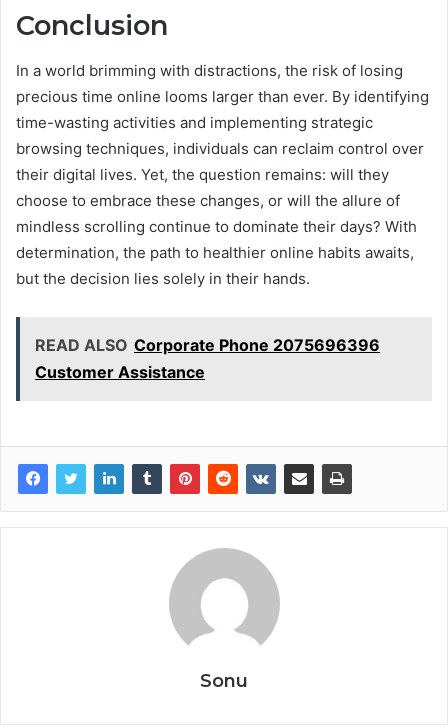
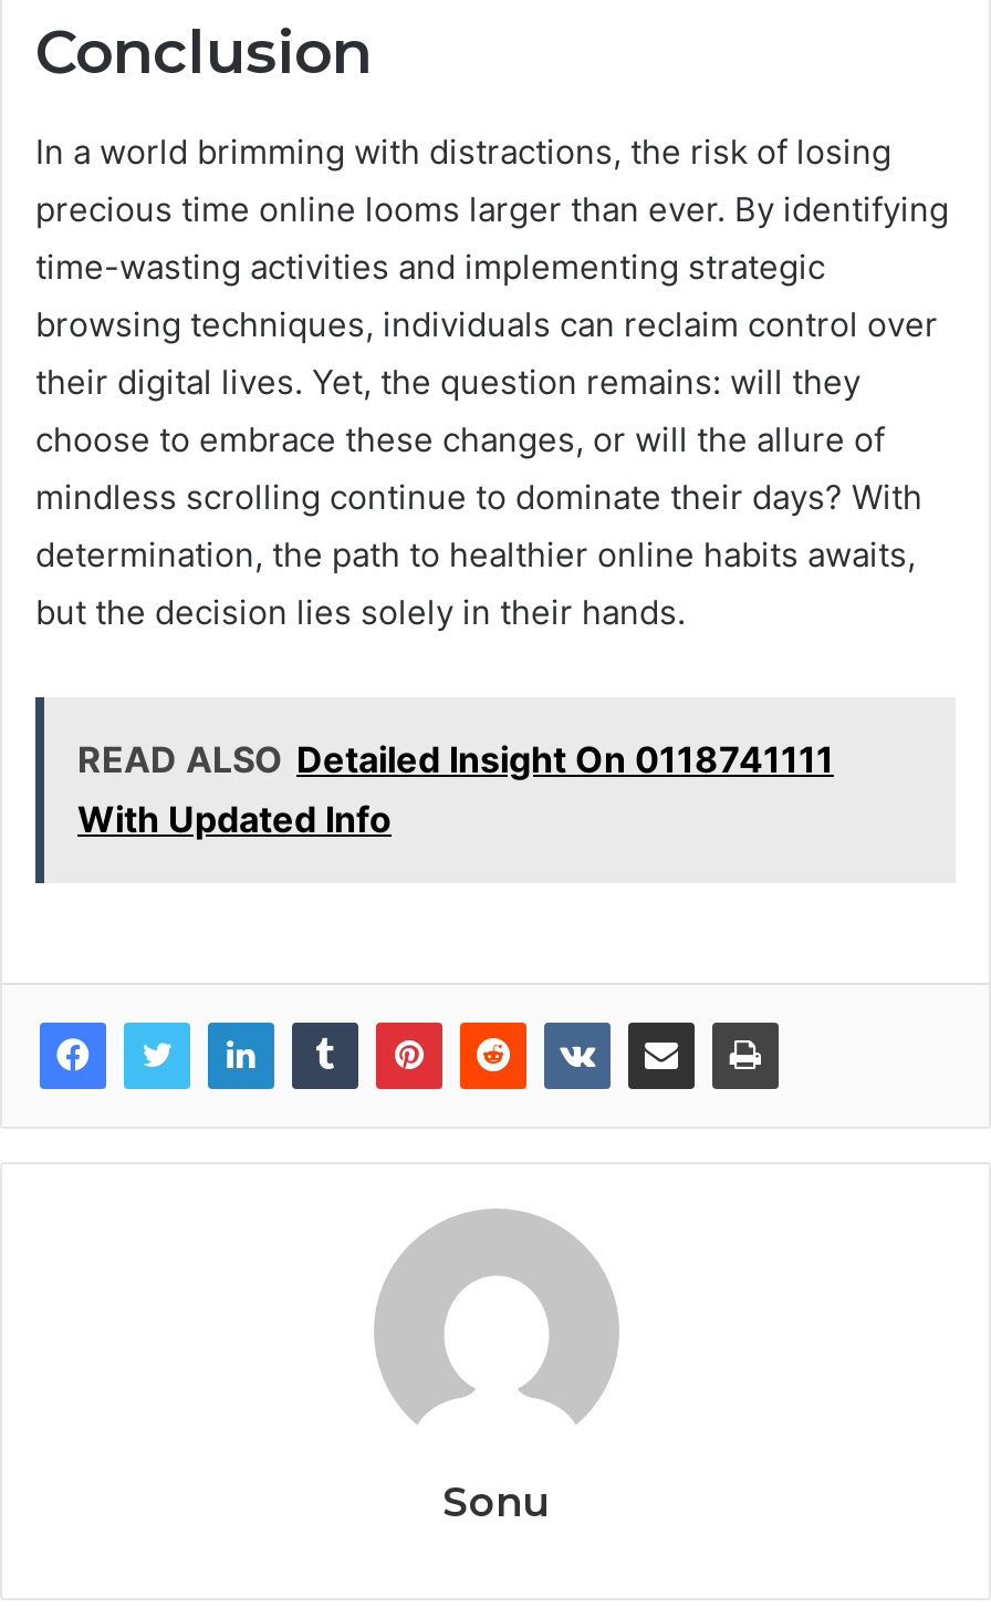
- READ ALSO Corporate Phone 2075696396
- Customer Assistance
+ READ ALSO Detailed Insight On 0118741111
+ With Updated Info
